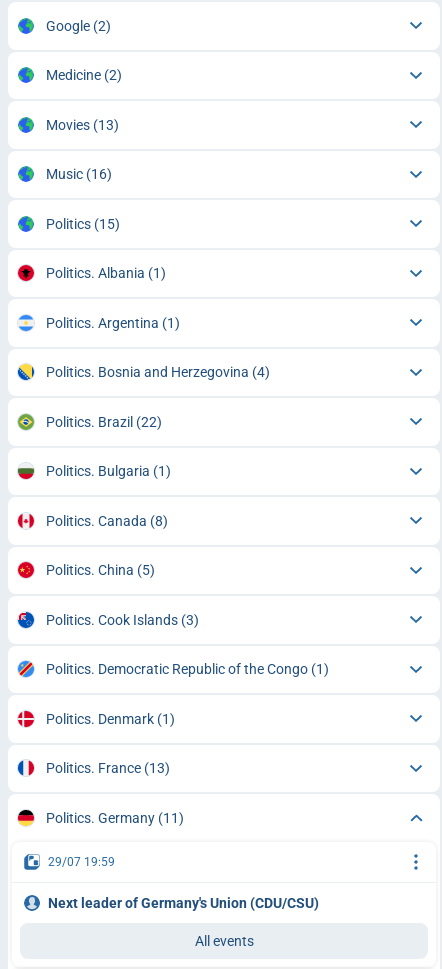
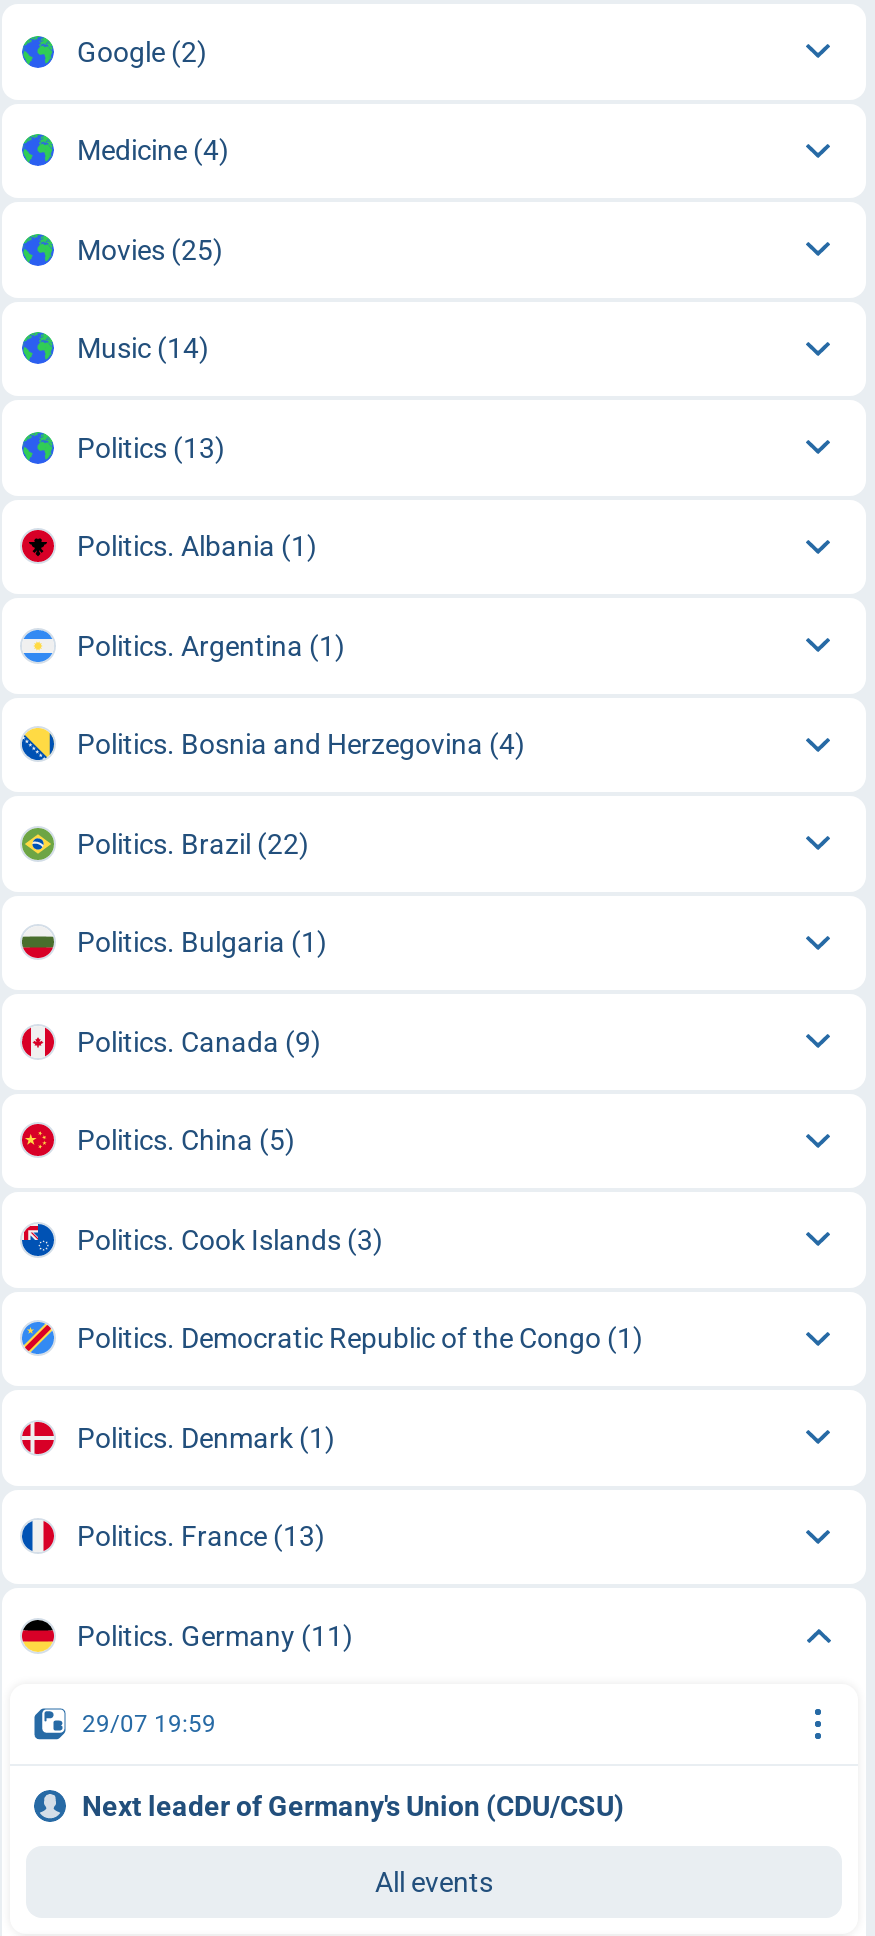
- Medicine (2)
+ Medicine (4)

- Movies (13)
+ Movies (25)

- Music (16)
+ Music (14)

- Politics (15)
+ Politics (13)

- Politics. Canada (8)
+ Politics. Canada (9)
